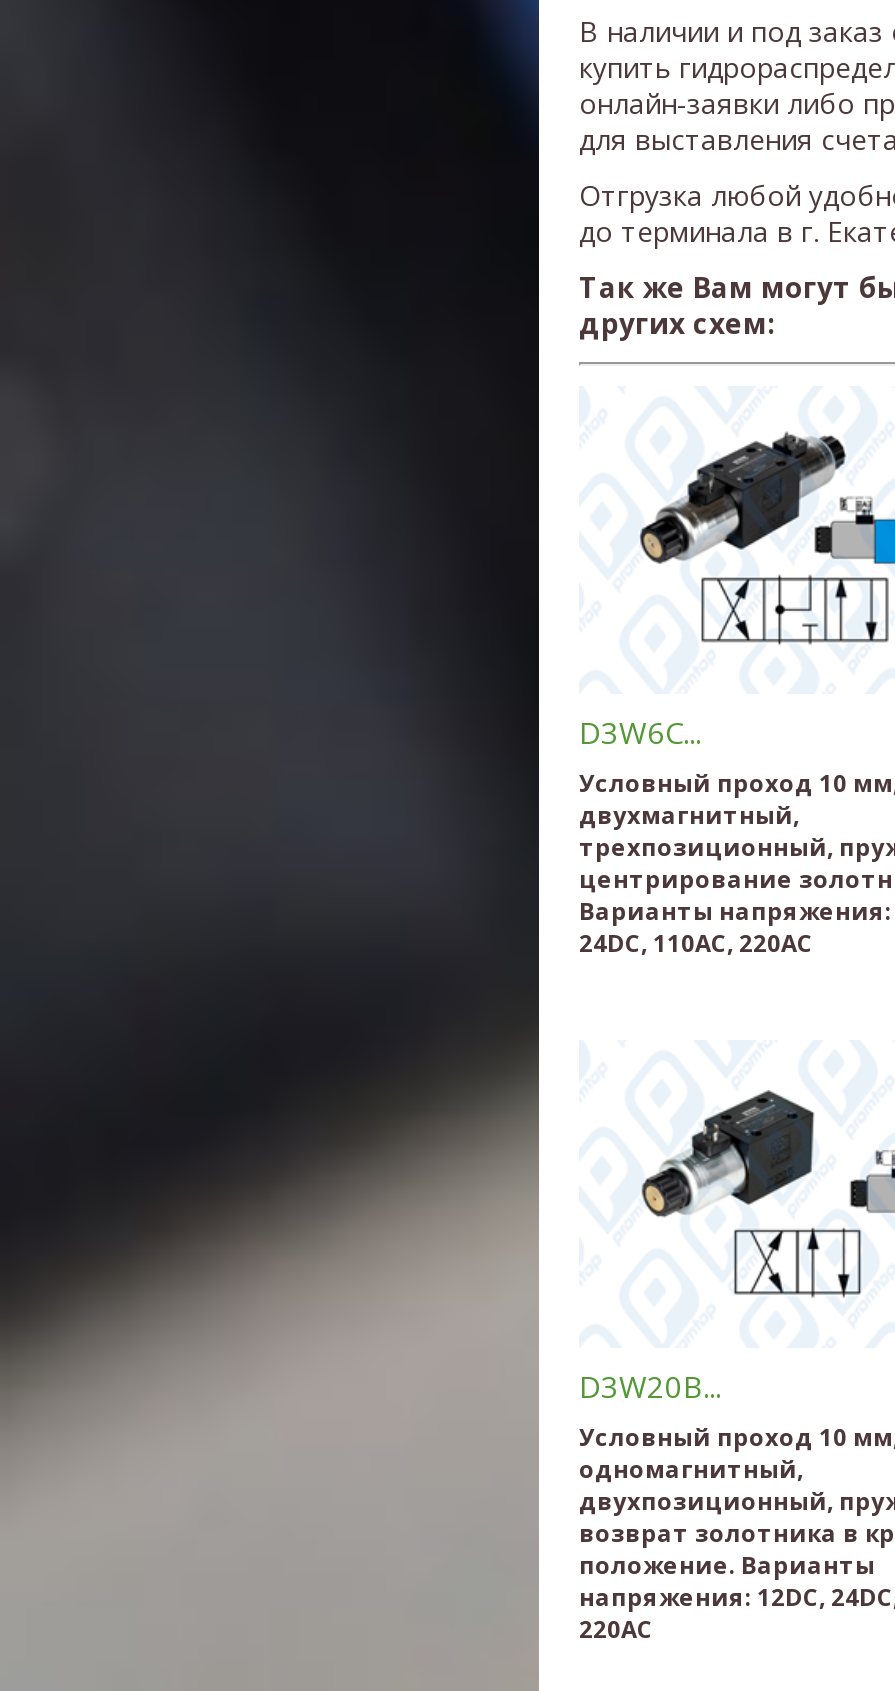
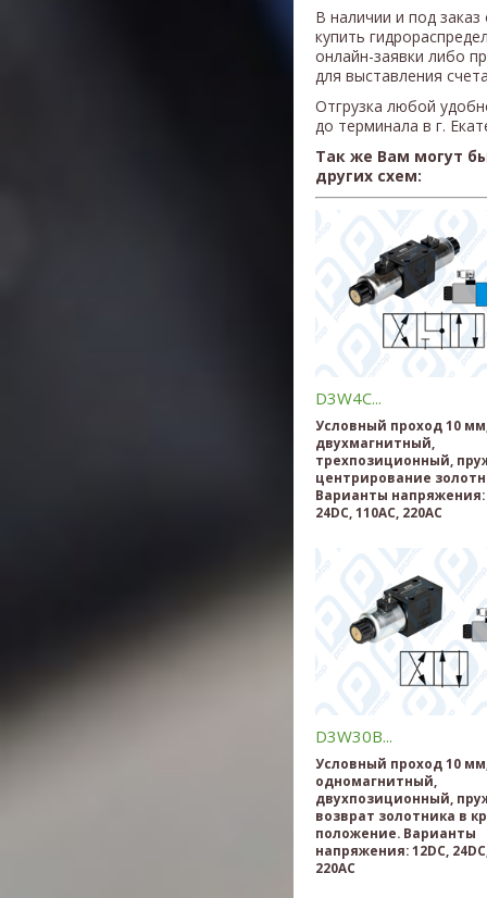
- D3W6C...
+ D3W4C...

- D3W20B...
+ D3W30B...
